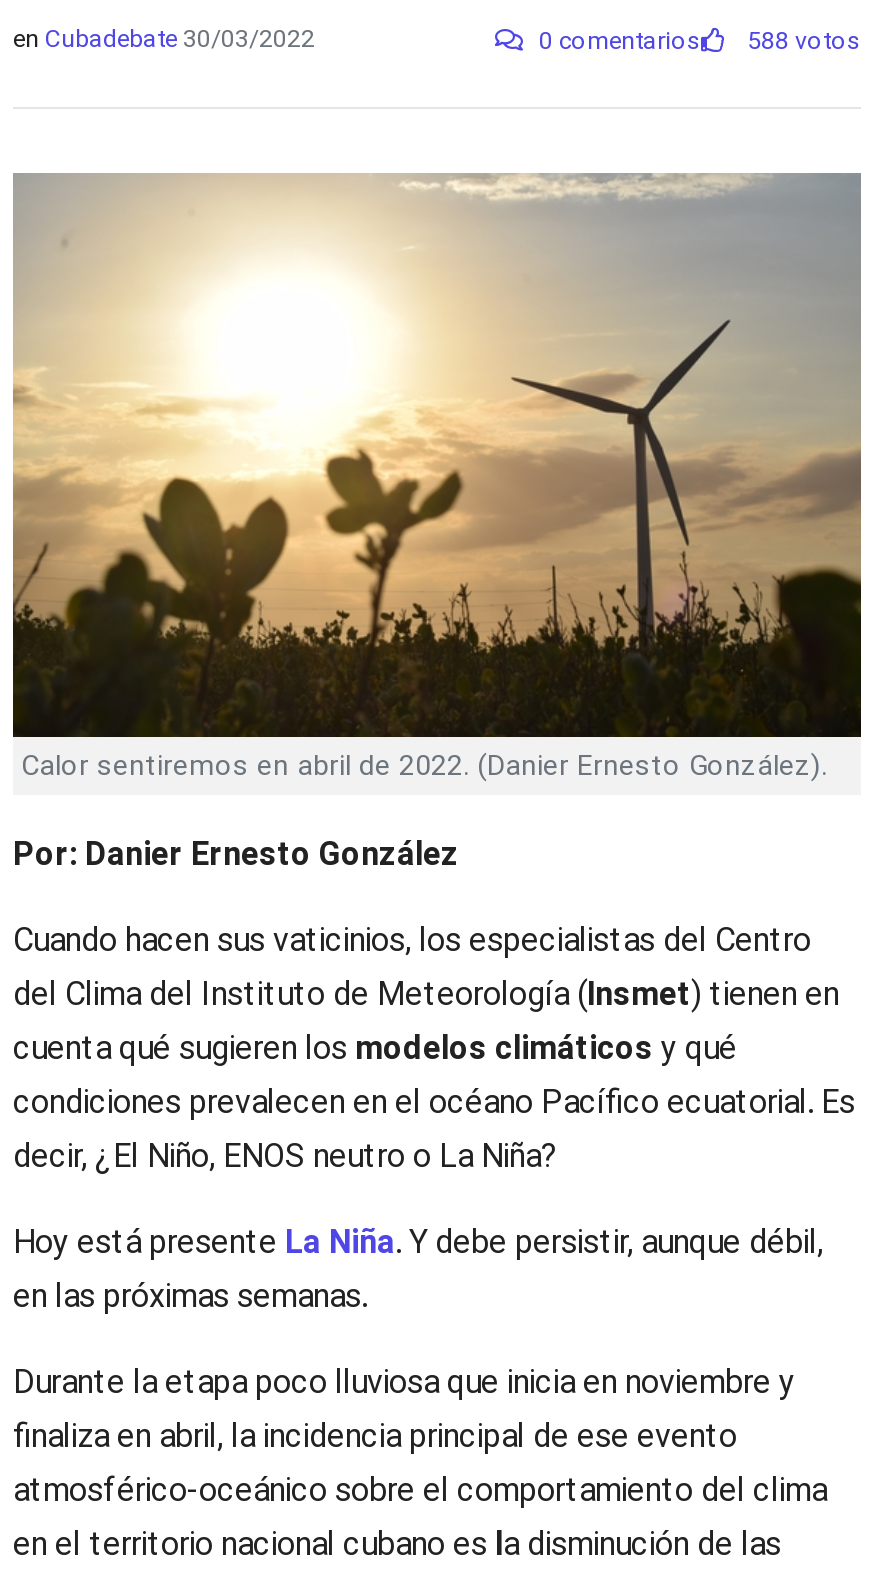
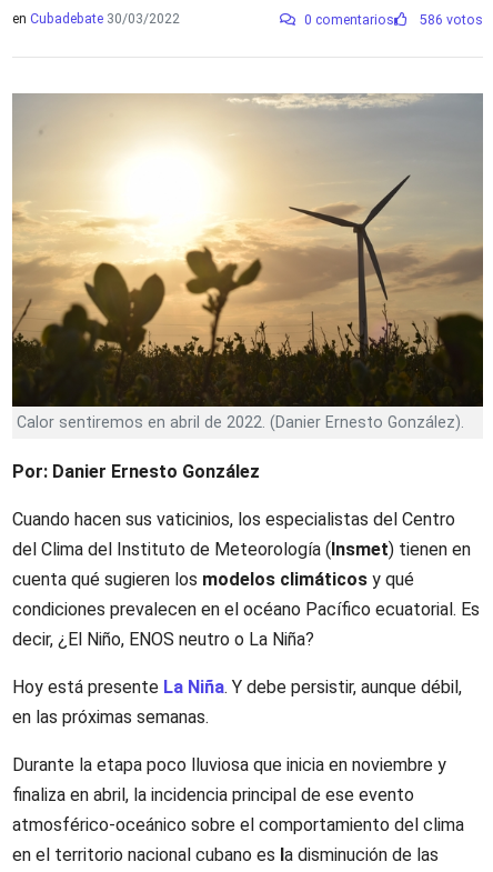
- 0 comentarios 588 votos
+ 0 comentarios 586 votos
